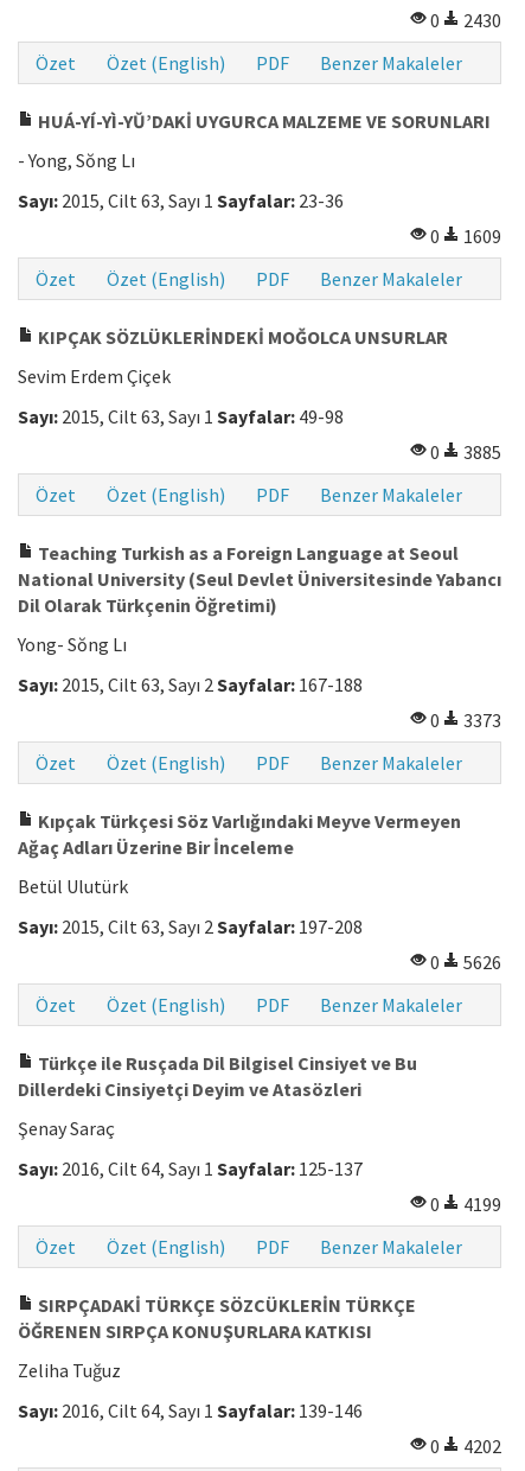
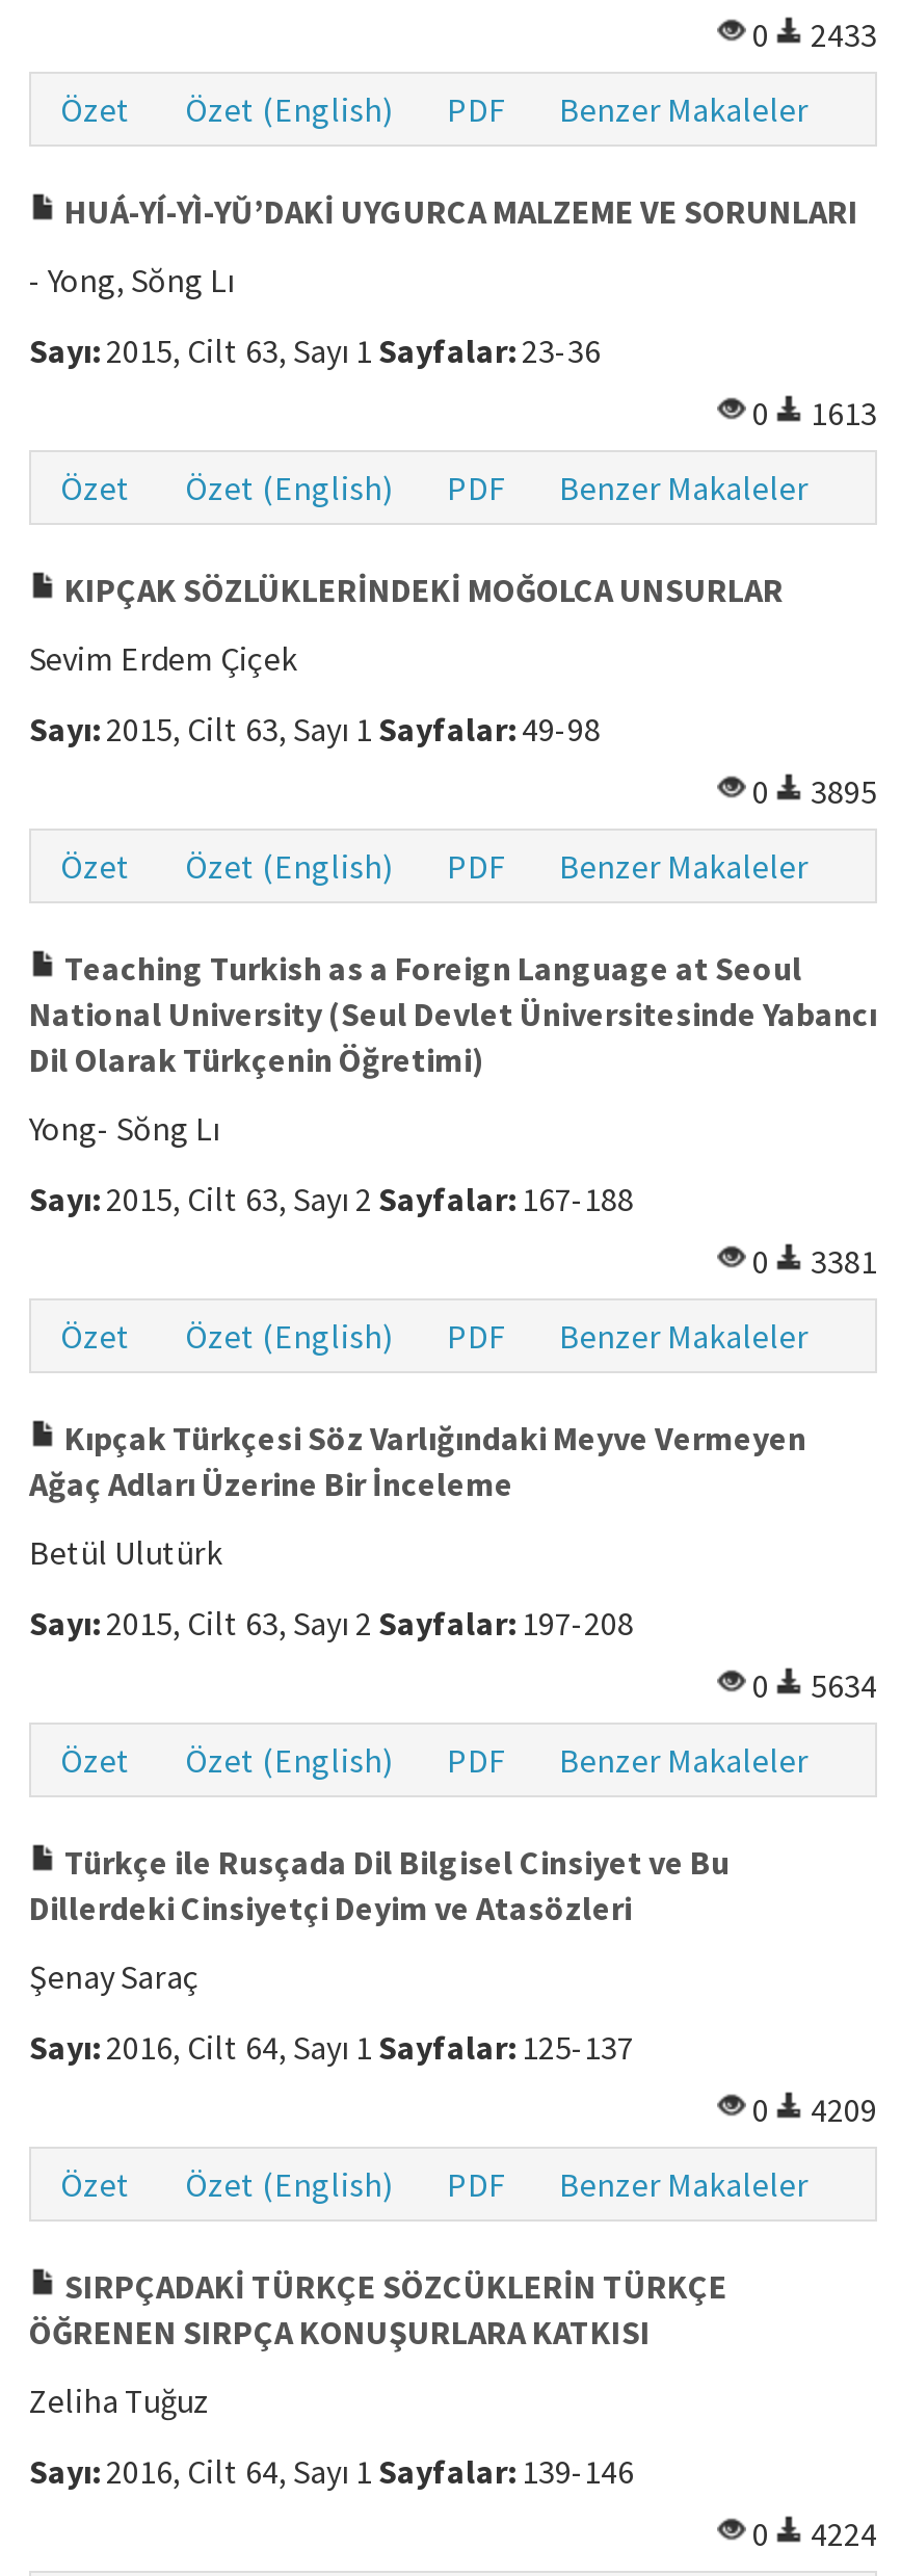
- 0 2430
+ 0 2433

- 0 1609
+ 0 1613

- 0 3885
+ 0 3895

- 0 3373
+ 0 3381

- 0 5626
+ 0 5634

- 0 4199
+ 0 4209

- 0 4202
+ 0 4224
